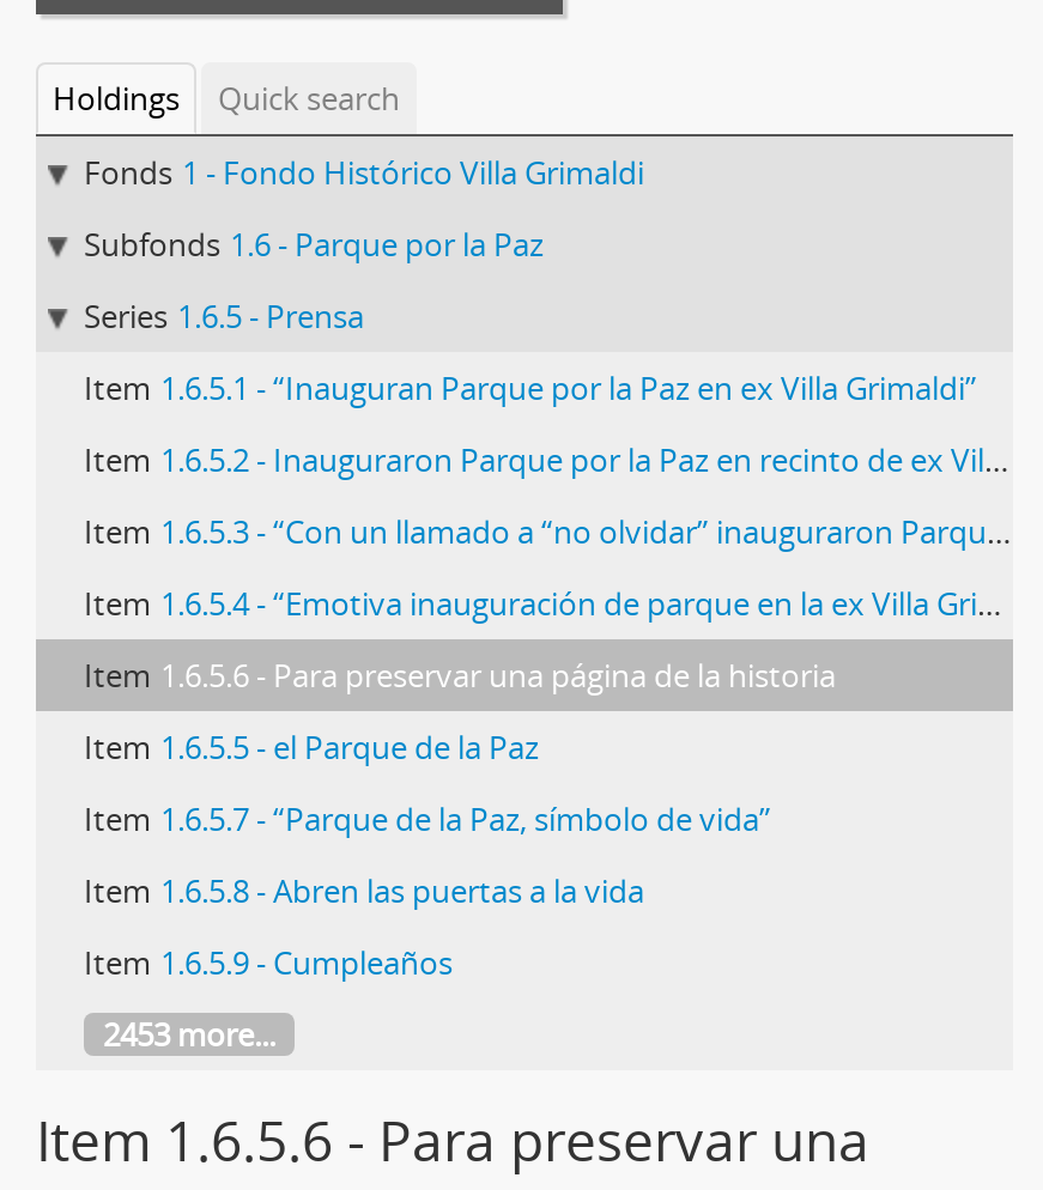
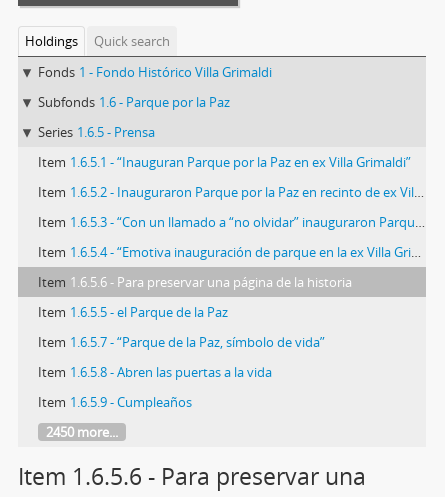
- 2453 more...
+ 2450 more...
